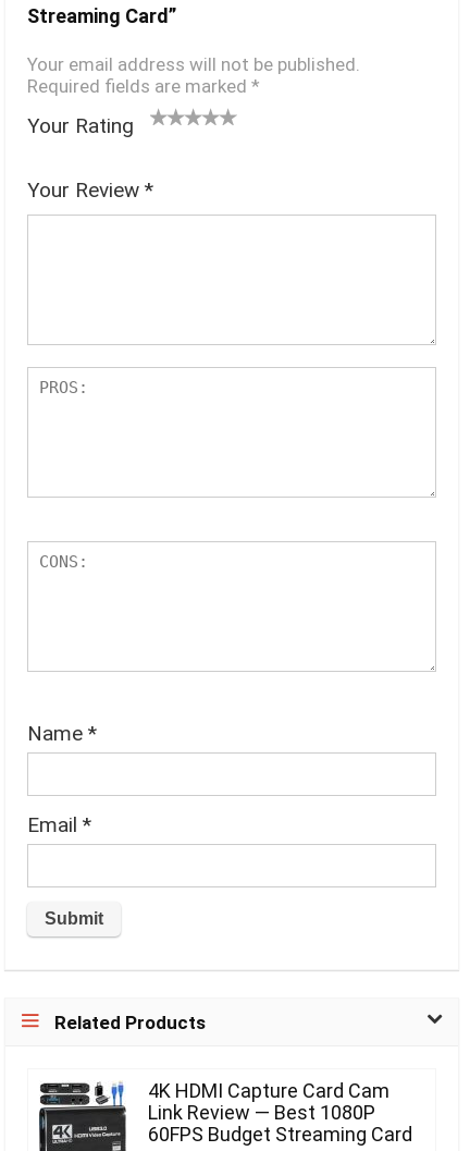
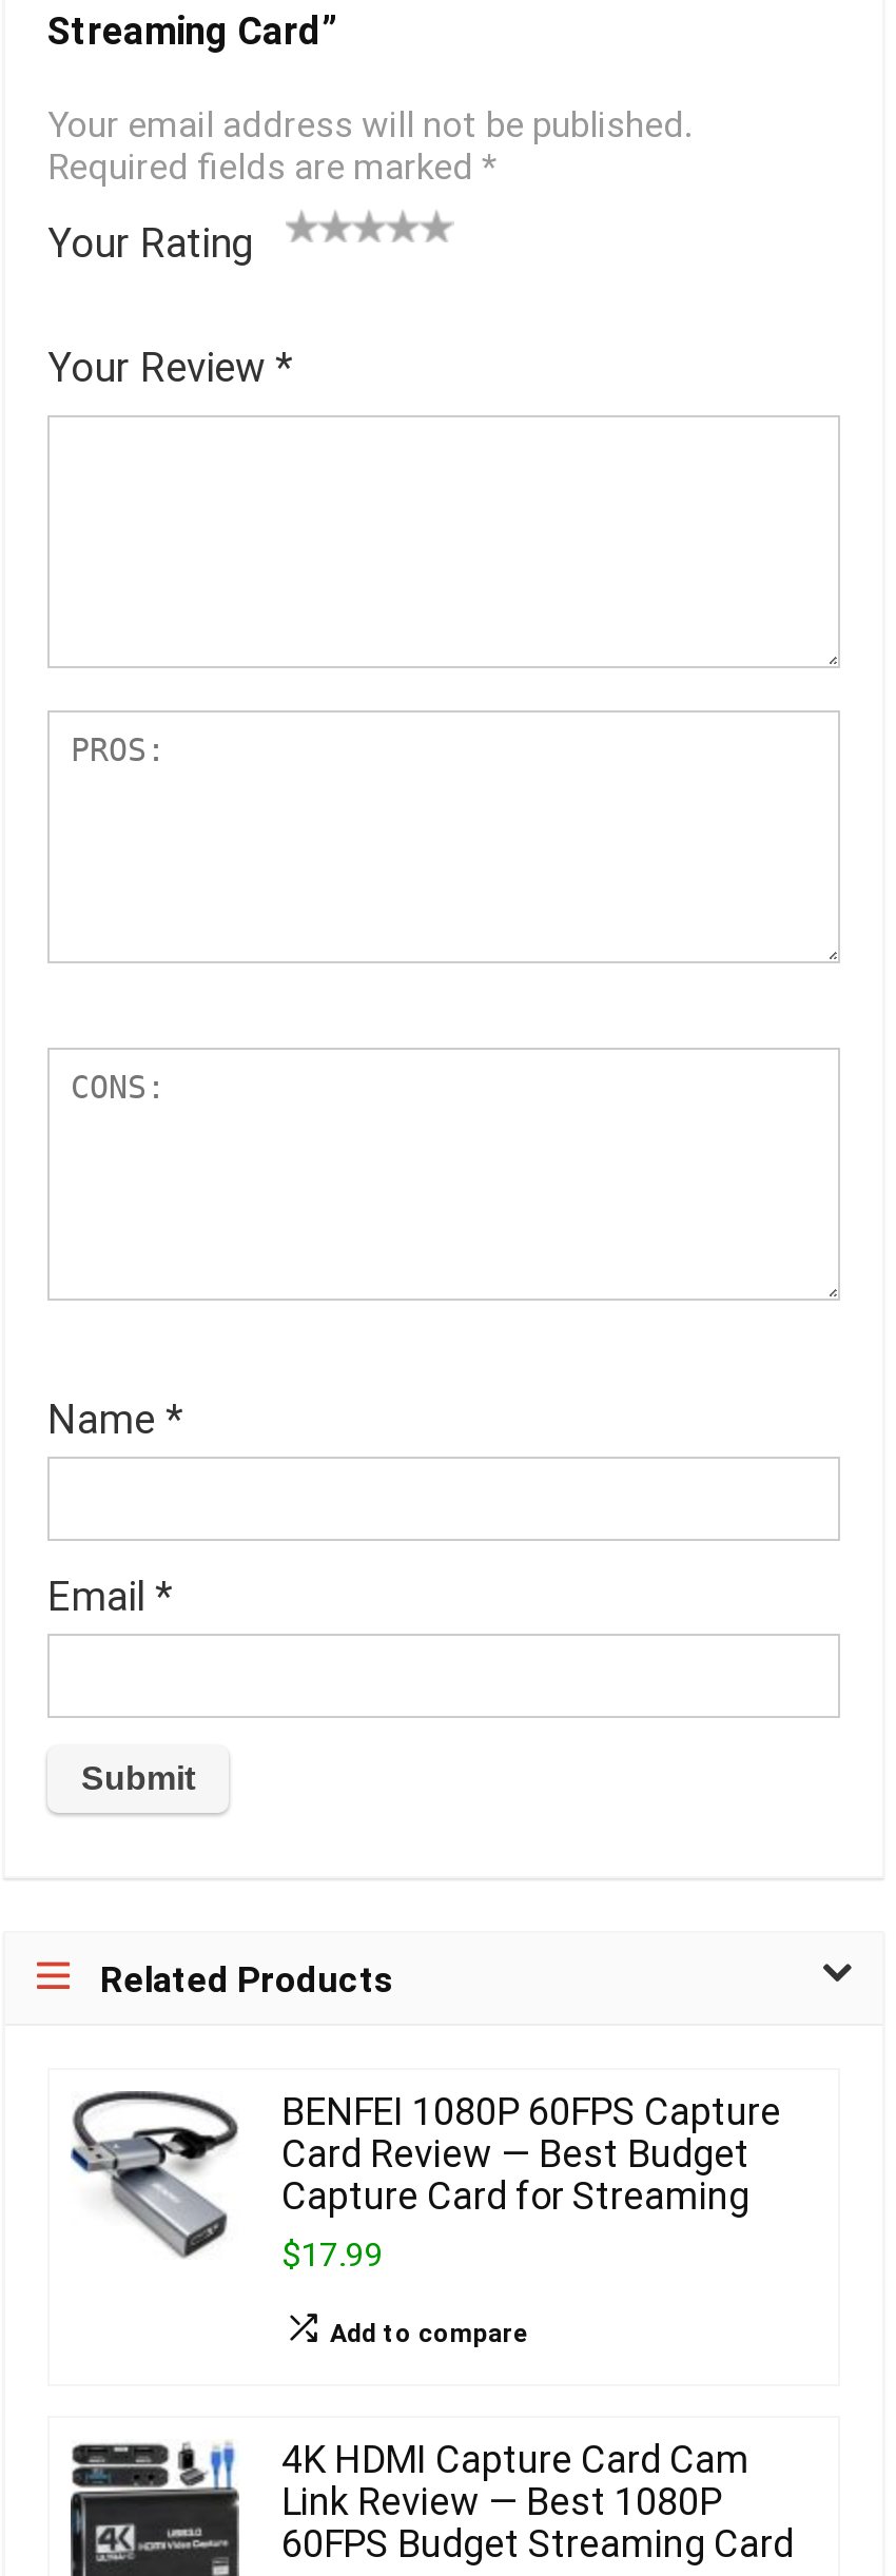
+ [image]
+ BENFEI 1080P 60FPS Capture
+ Card Review — Best Budget
+ Capture Card for Streaming
+ $17.99
+ Add to compare
